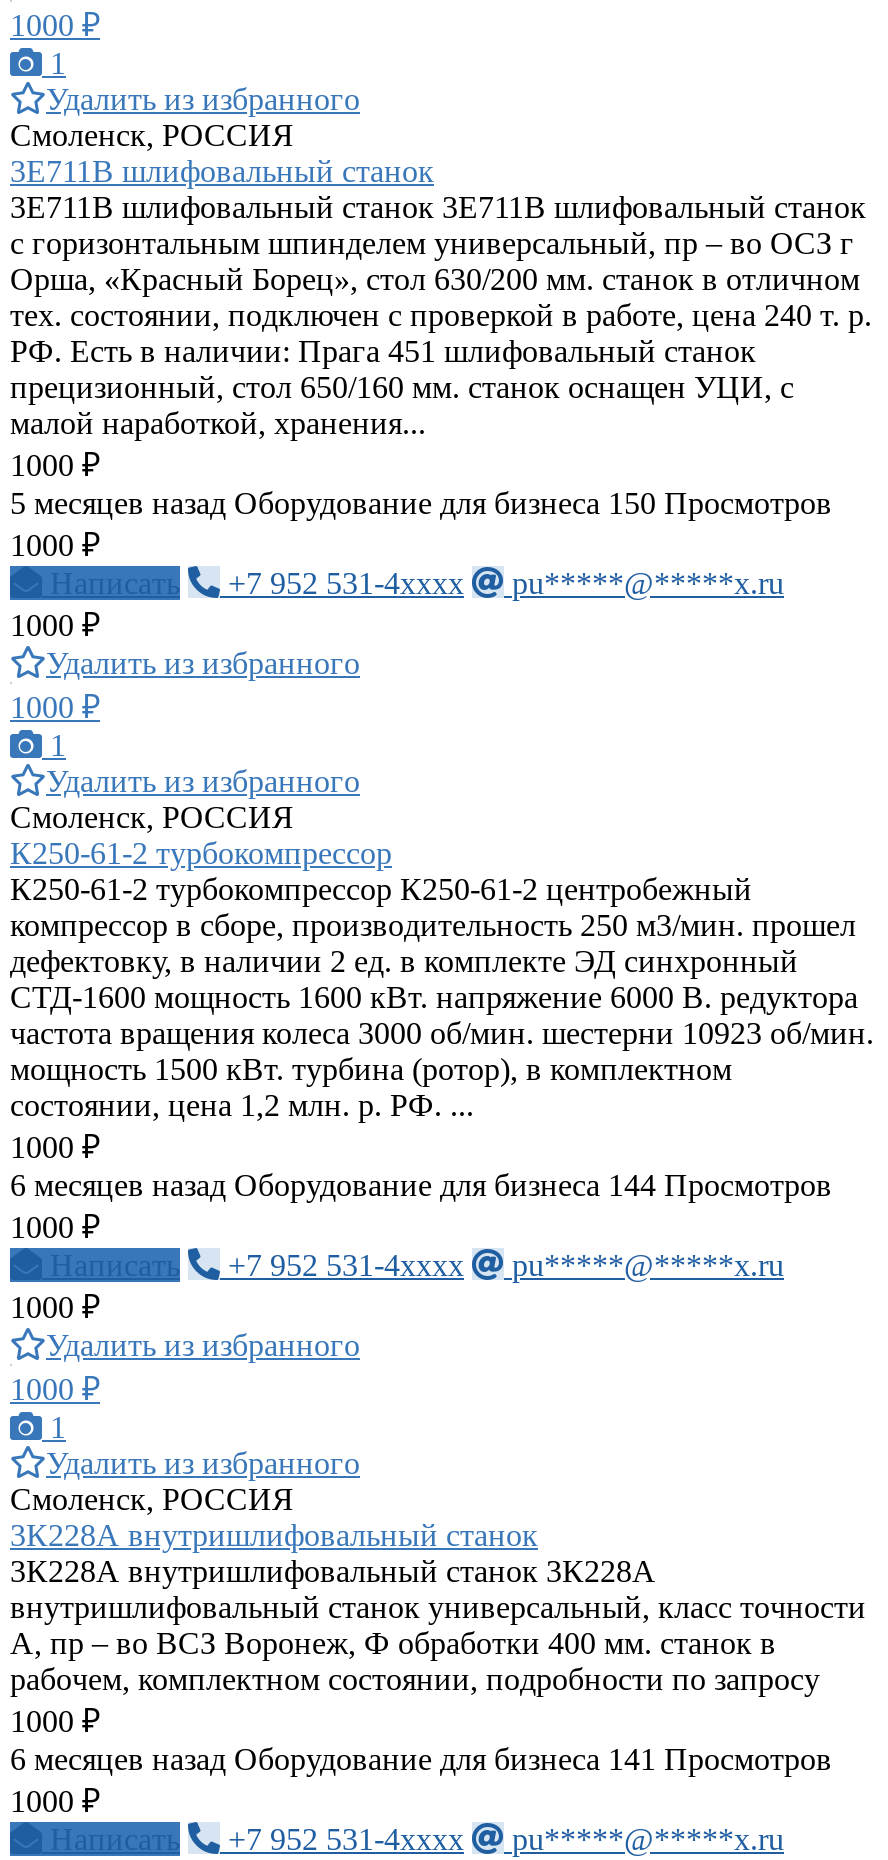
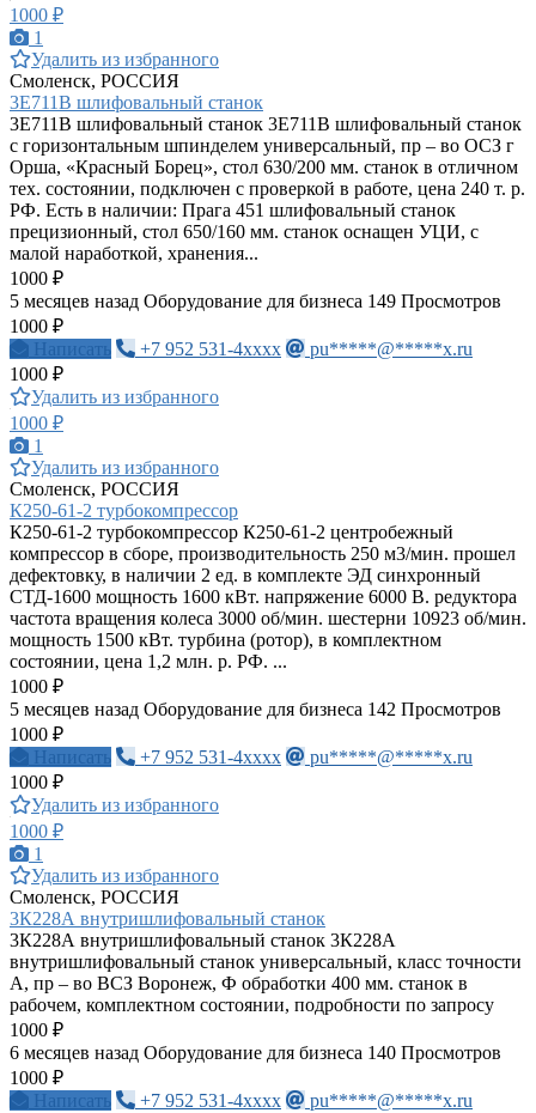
- 5 месяцев назад Оборудование для бизнеса 150 Просмотров
+ 5 месяцев назад Оборудование для бизнеса 149 Просмотров

- 6 месяцев назад Оборудование для бизнеса 144 Просмотров
+ 5 месяцев назад Оборудование для бизнеса 142 Просмотров

- 6 месяцев назад Оборудование для бизнеса 141 Просмотров
+ 6 месяцев назад Оборудование для бизнеса 140 Просмотров
